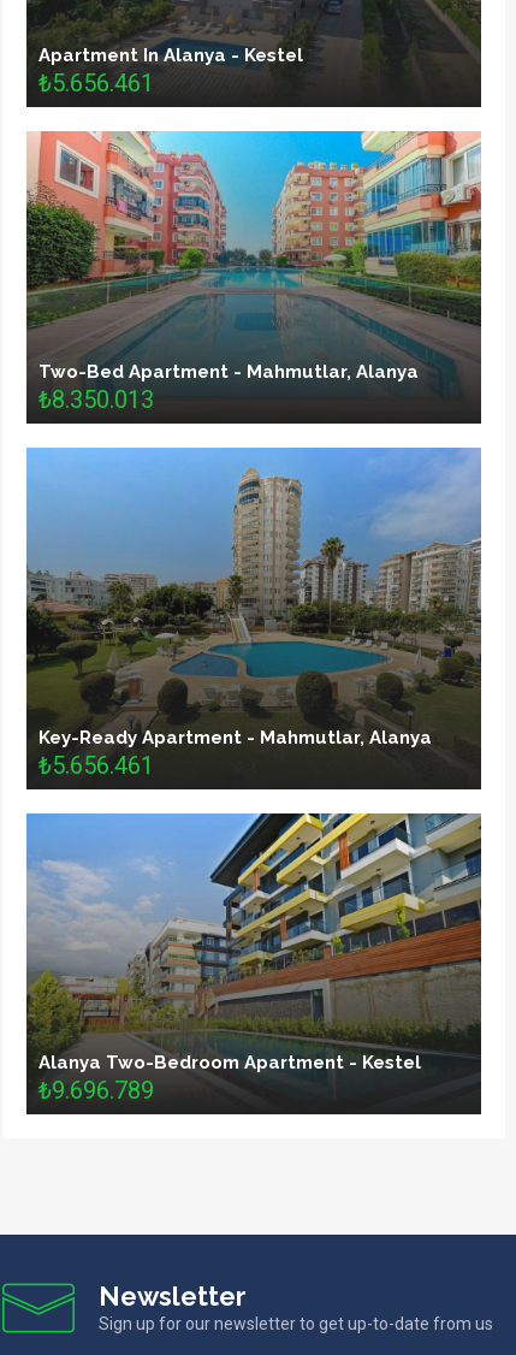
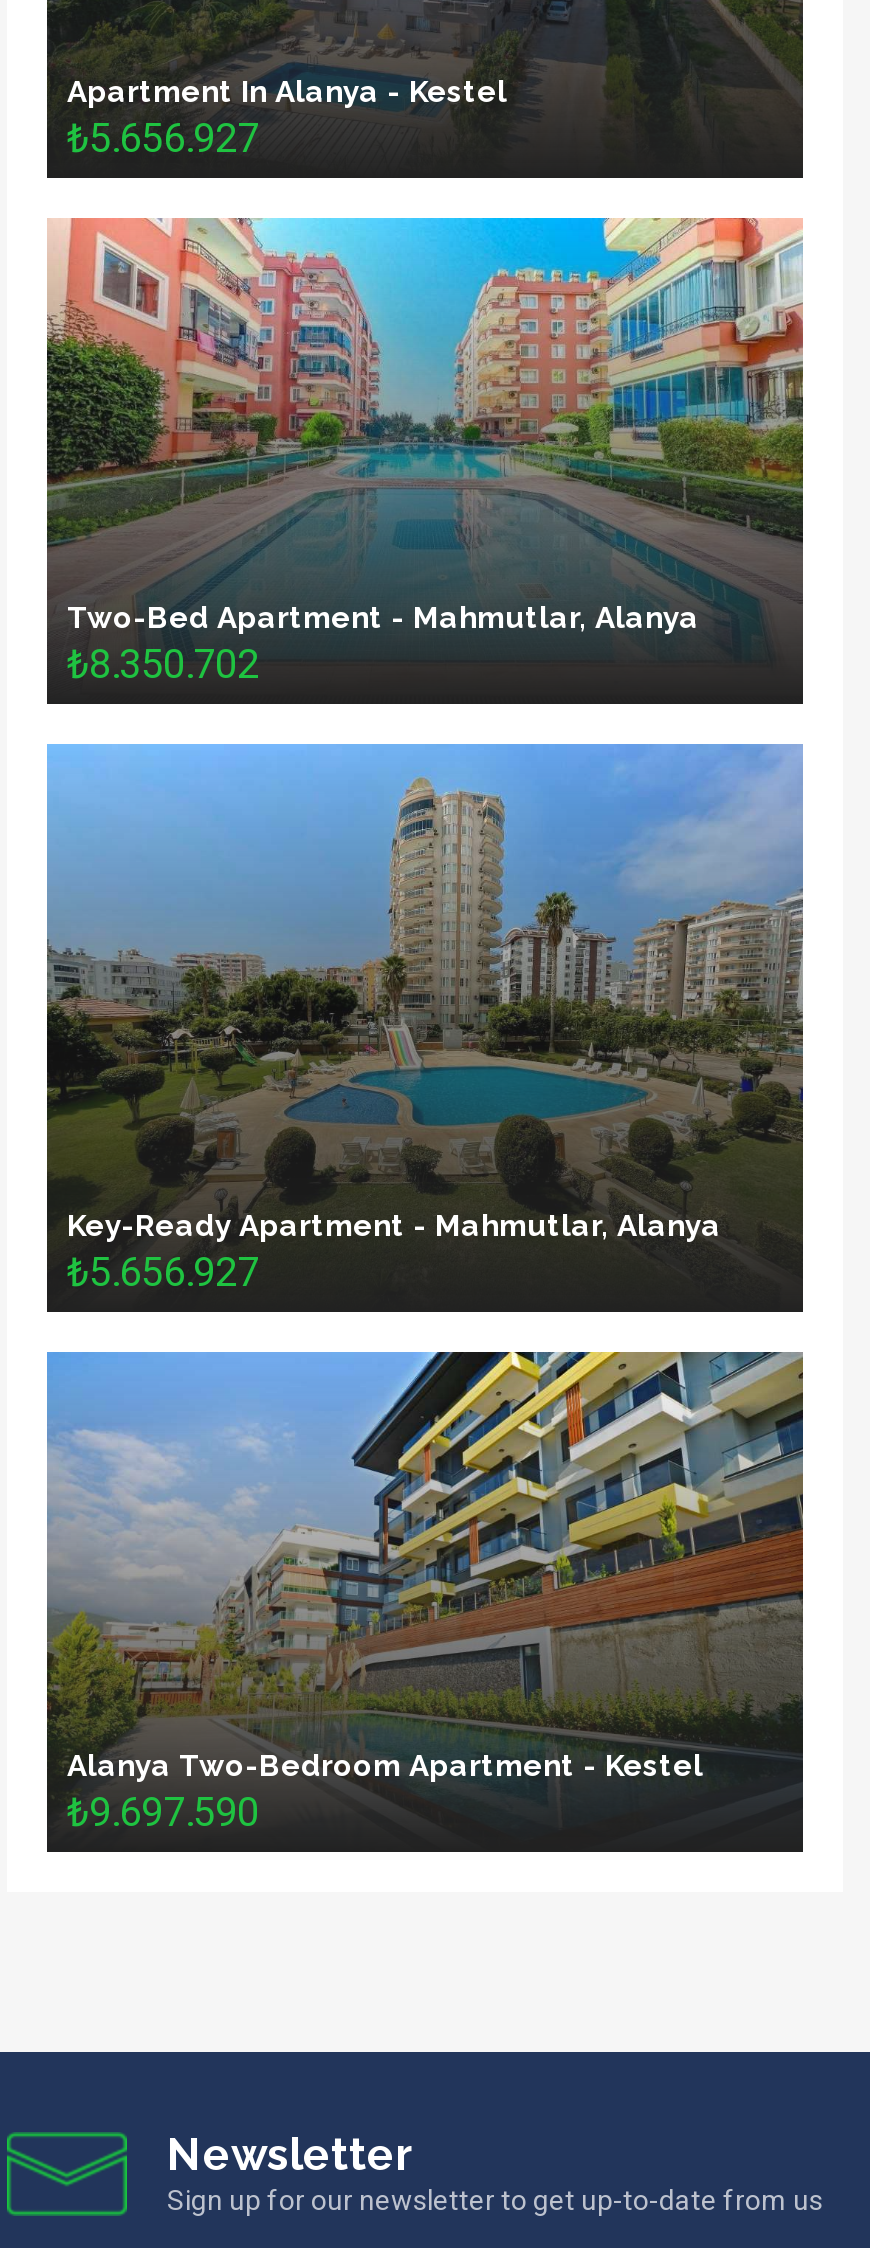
- ₺5.656.461
+ ₺5.656.927

- ₺8.350.013
+ ₺8.350.702

- ₺5.656.461
+ ₺5.656.927

- ₺9.696.789
+ ₺9.697.590
